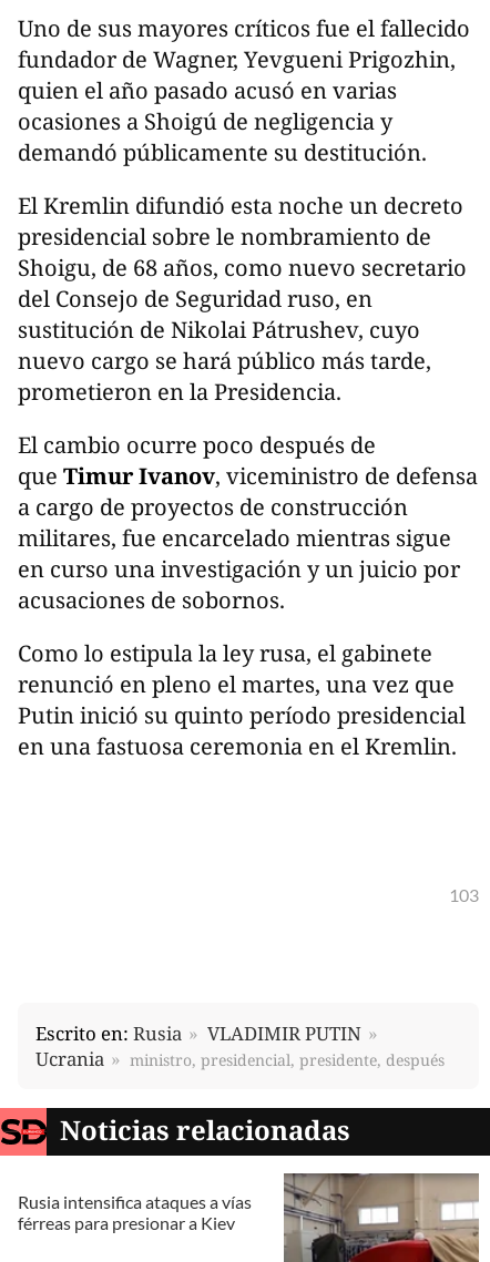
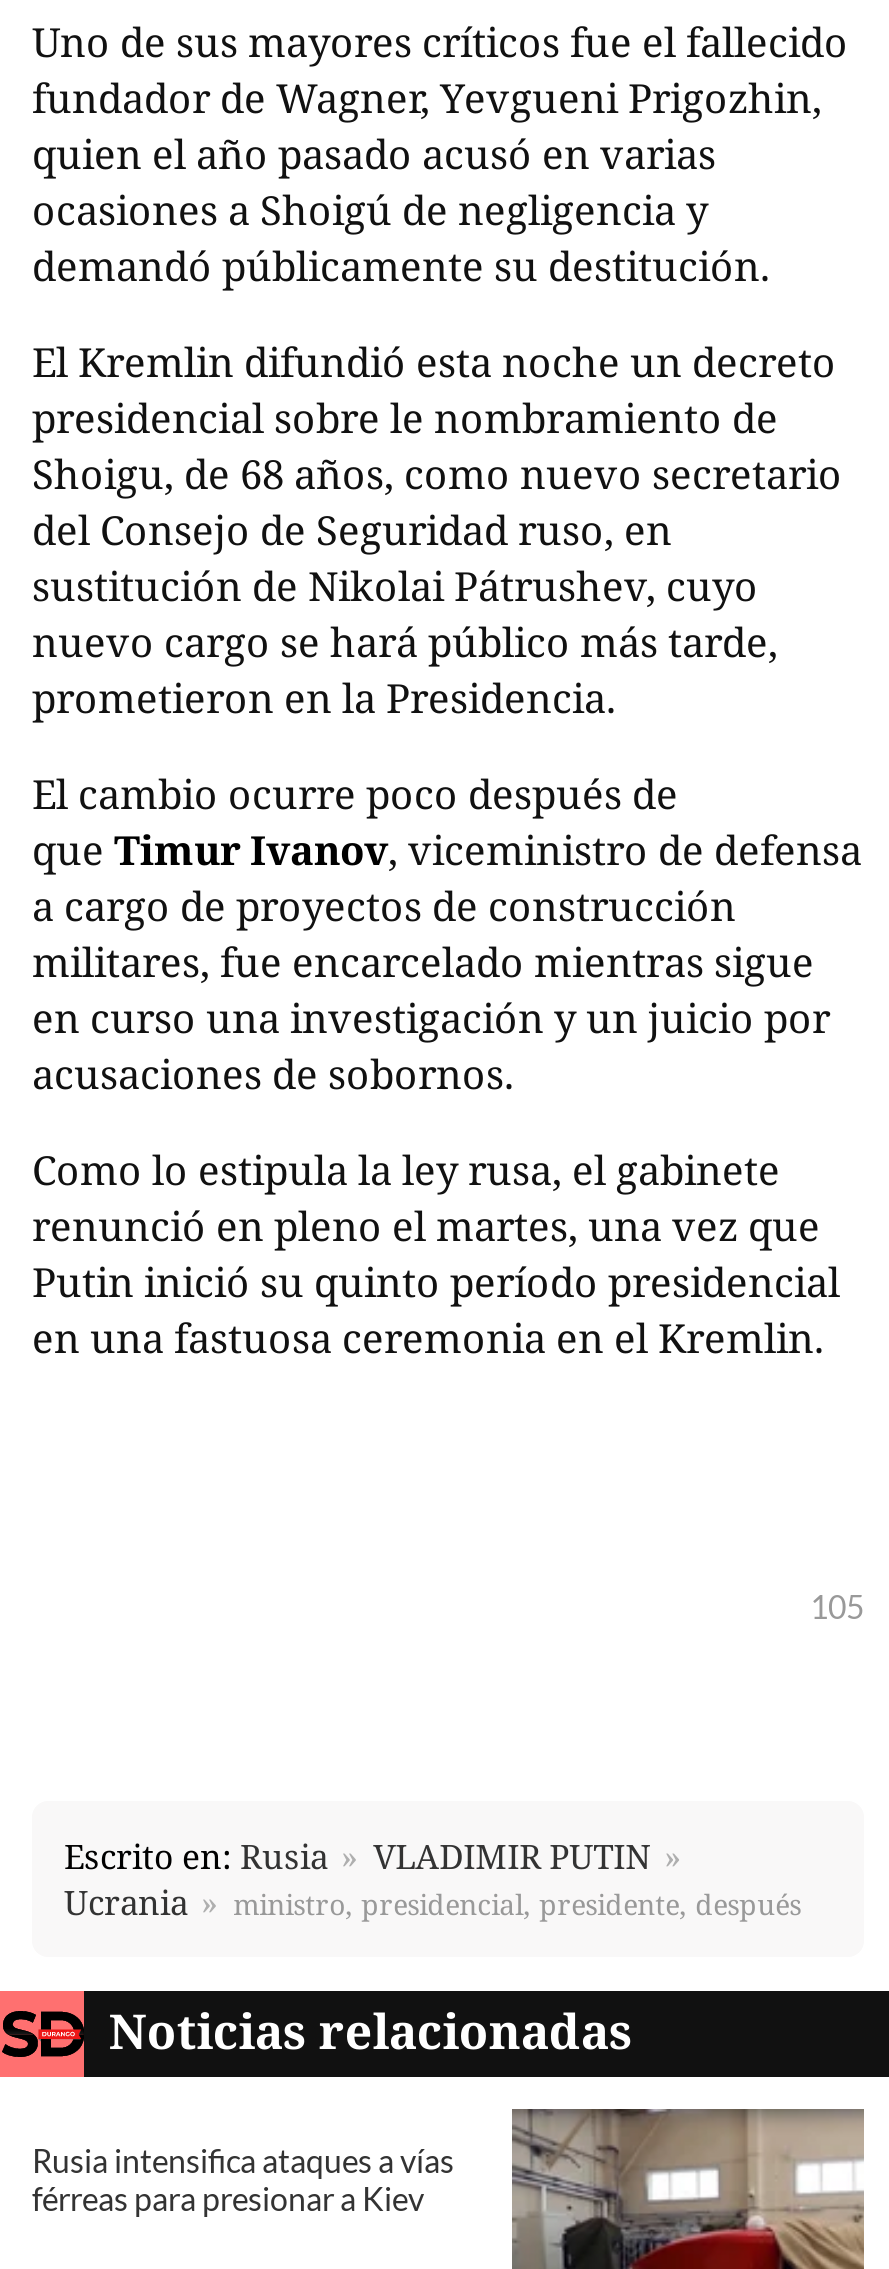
- 103
+ 105
